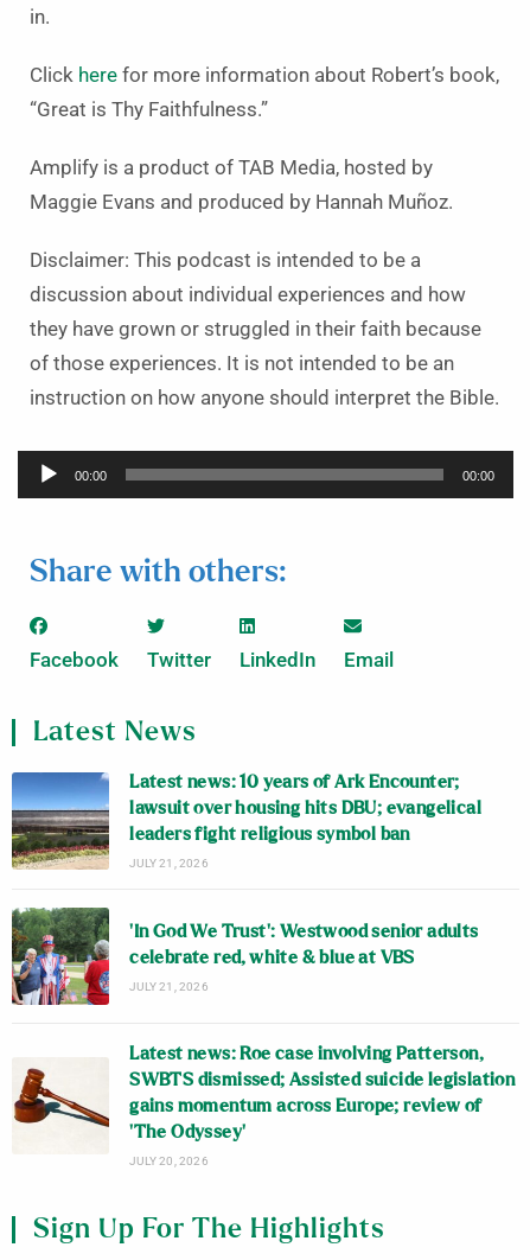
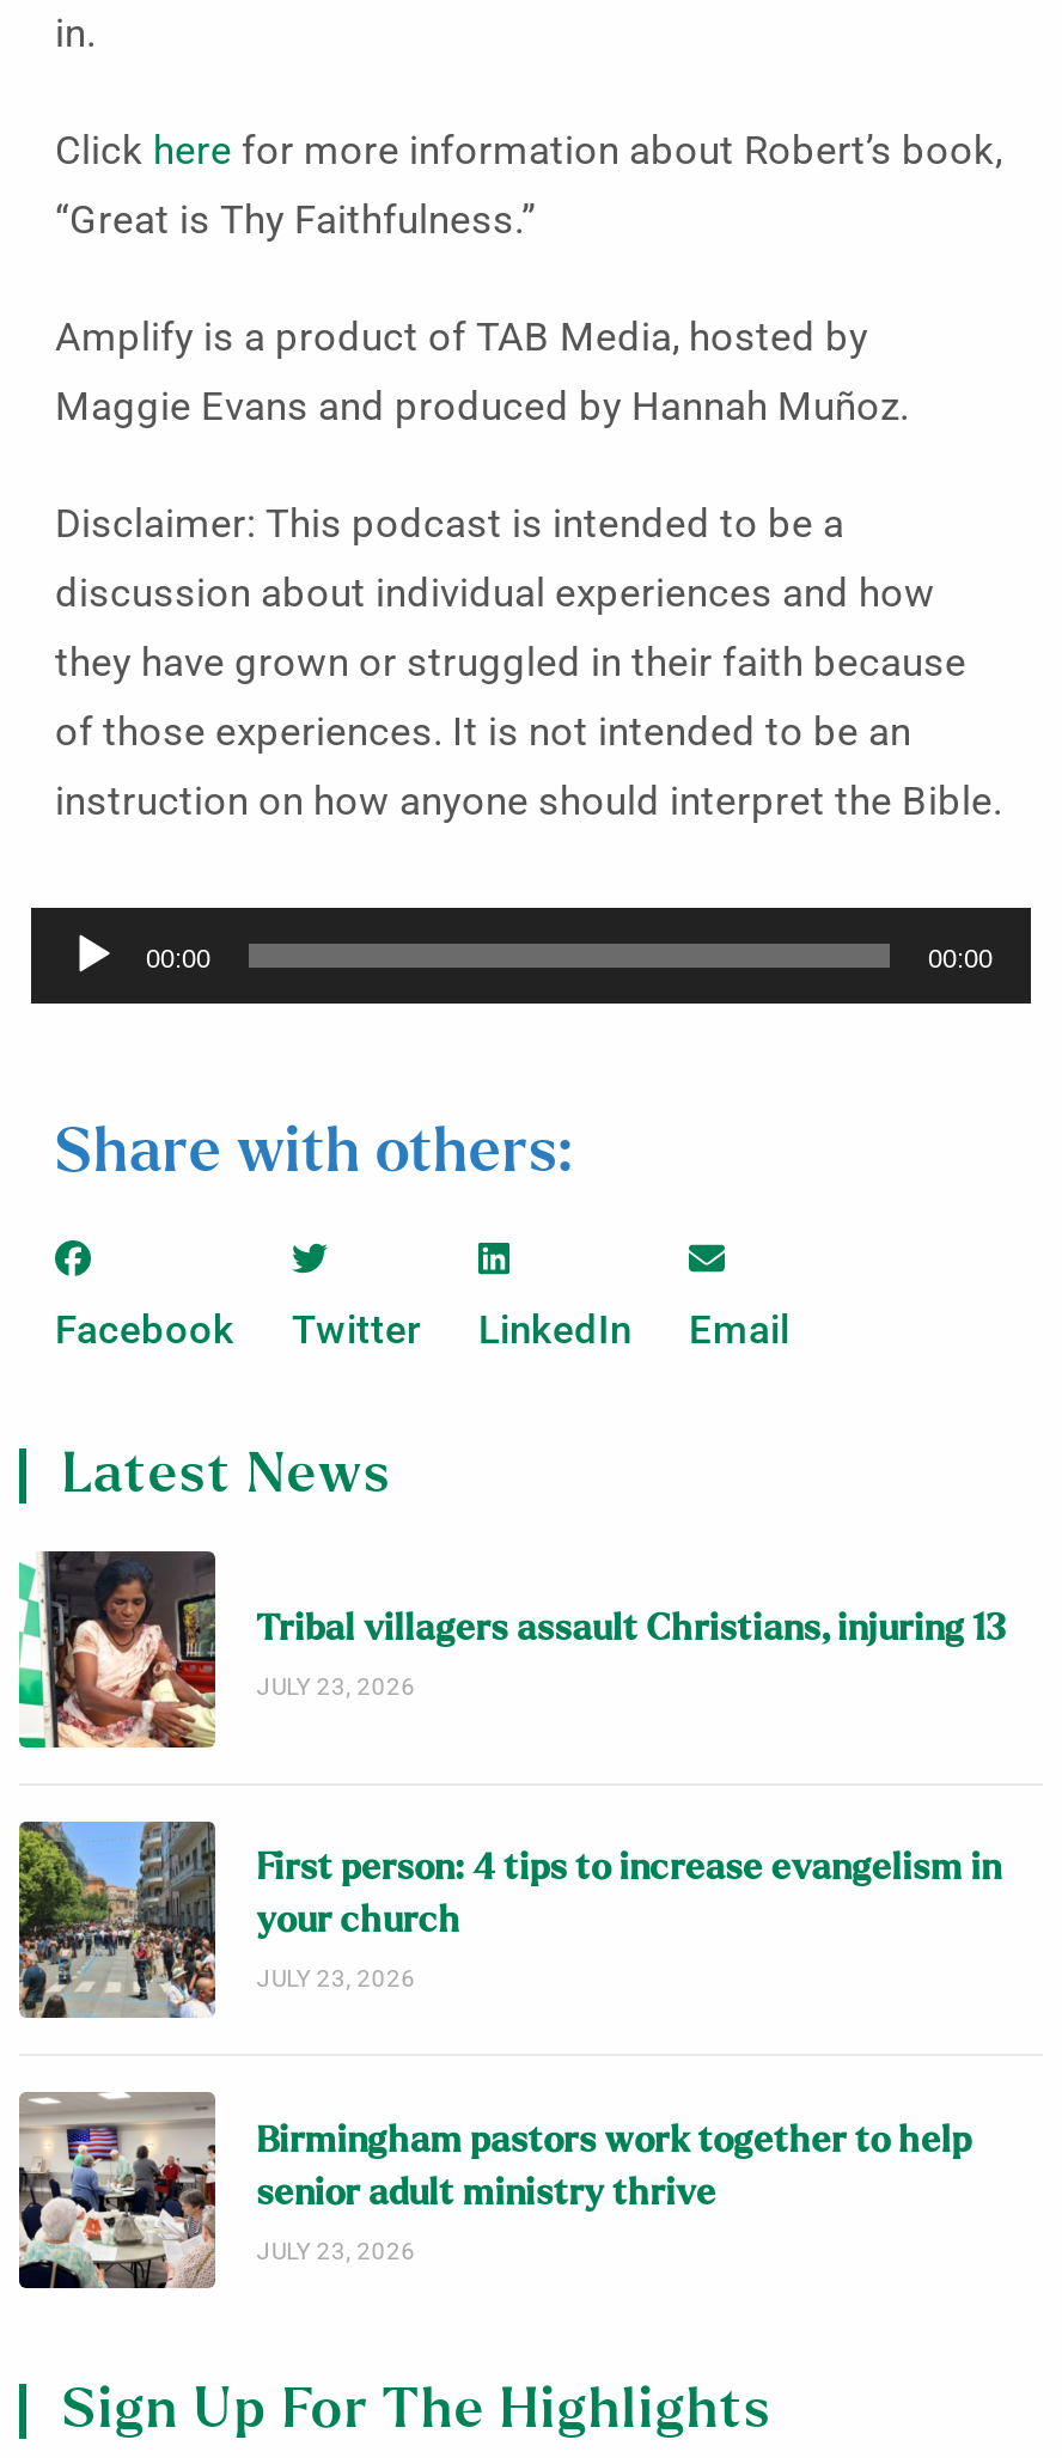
- [image]
- Latest news: 10 years of Ark Encounter;
- lawsuit over housing hits DBU; evangelical
- leaders fight religious symbol ban
- JULY 21, 2026
+ [image]
+ Tribal villagers assault Christians, injuring 13
+ JULY 23, 2026

- [image]
- ‘In God We Trust’: Westwood senior adults
- celebrate red, white & blue at VBS
- JULY 21, 2026
+ [image]
+ First person: 4 tips to increase evangelism in
+ your church
+ JULY 23, 2026

- [image]
- Latest news: Roe case involving Patterson,
- SWBTS dismissed; Assisted suicide legislation
- gains momentum across Europe; review of
- ‘The Odyssey’
- JULY 20, 2026
+ [image]
+ Birmingham pastors work together to help
+ senior adult ministry thrive
+ JULY 23, 2026
